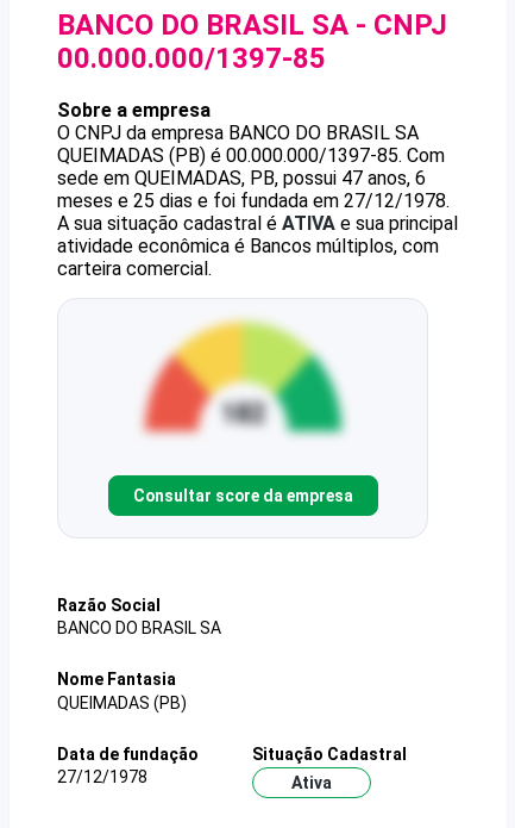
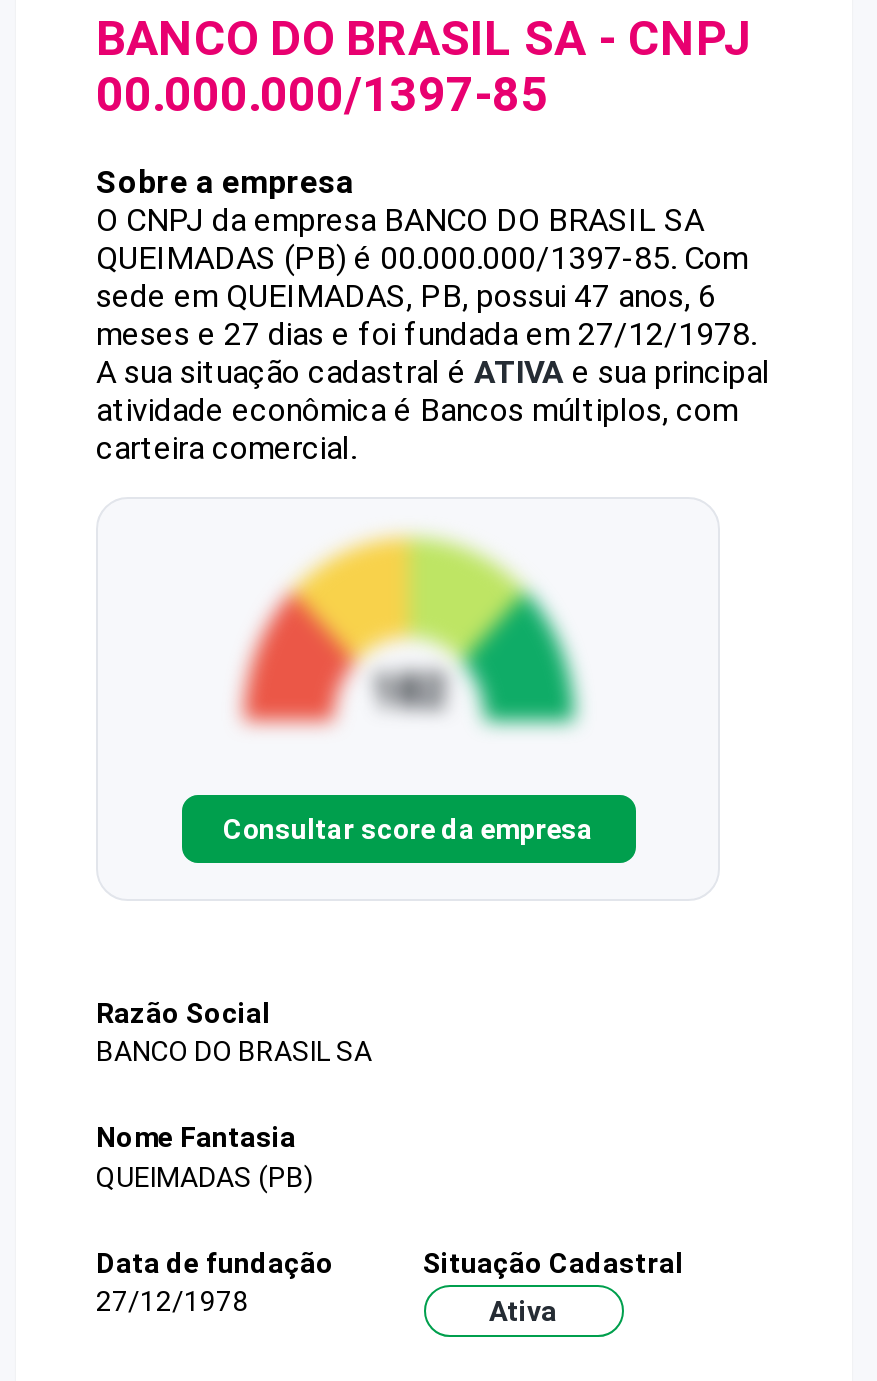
- meses e 25 dias e foi fundada em 27/12/1978.
+ meses e 27 dias e foi fundada em 27/12/1978.
